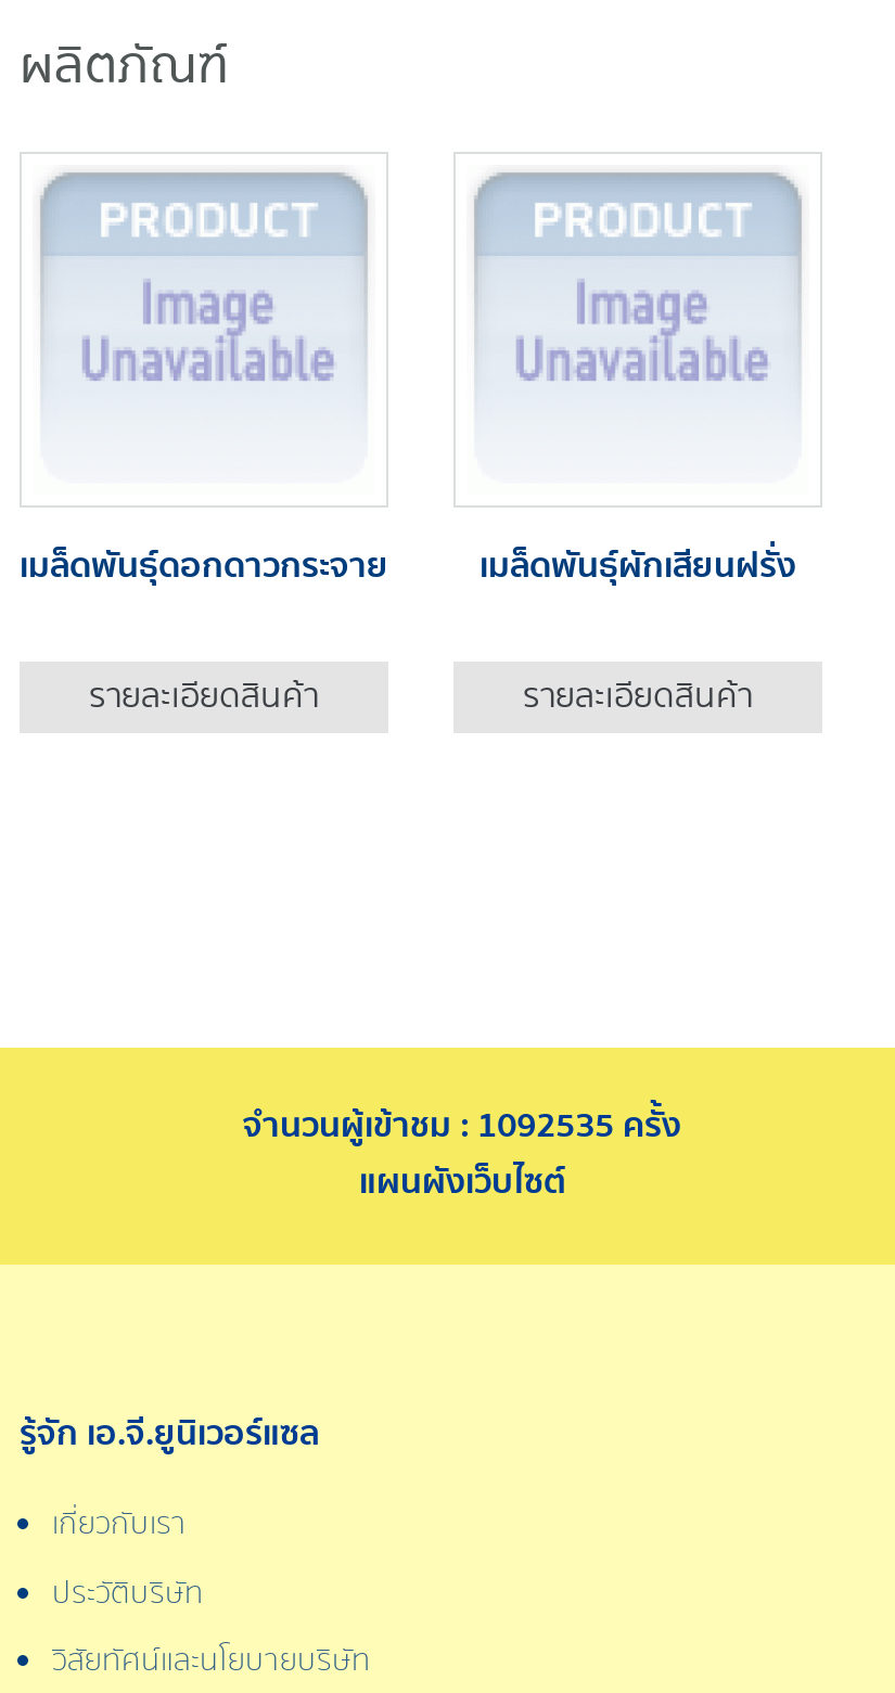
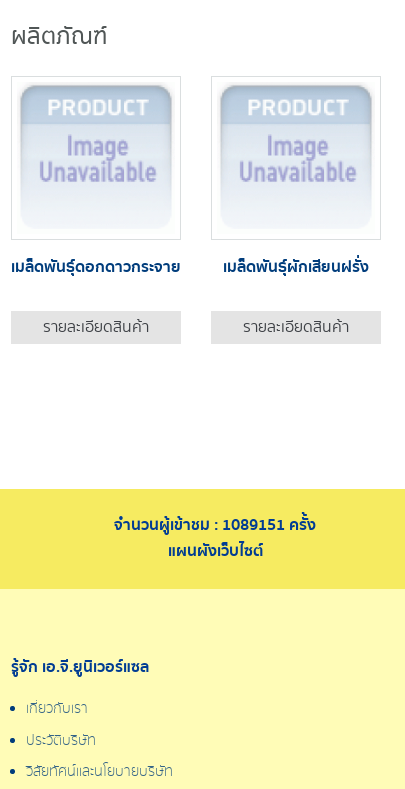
- จำนวนผู้เข้าชม : 1092535ครั้ง
+ จำนวนผู้เข้าชม : 1089151ครั้ง
